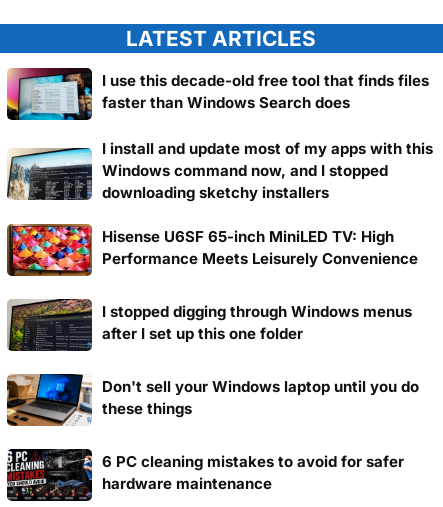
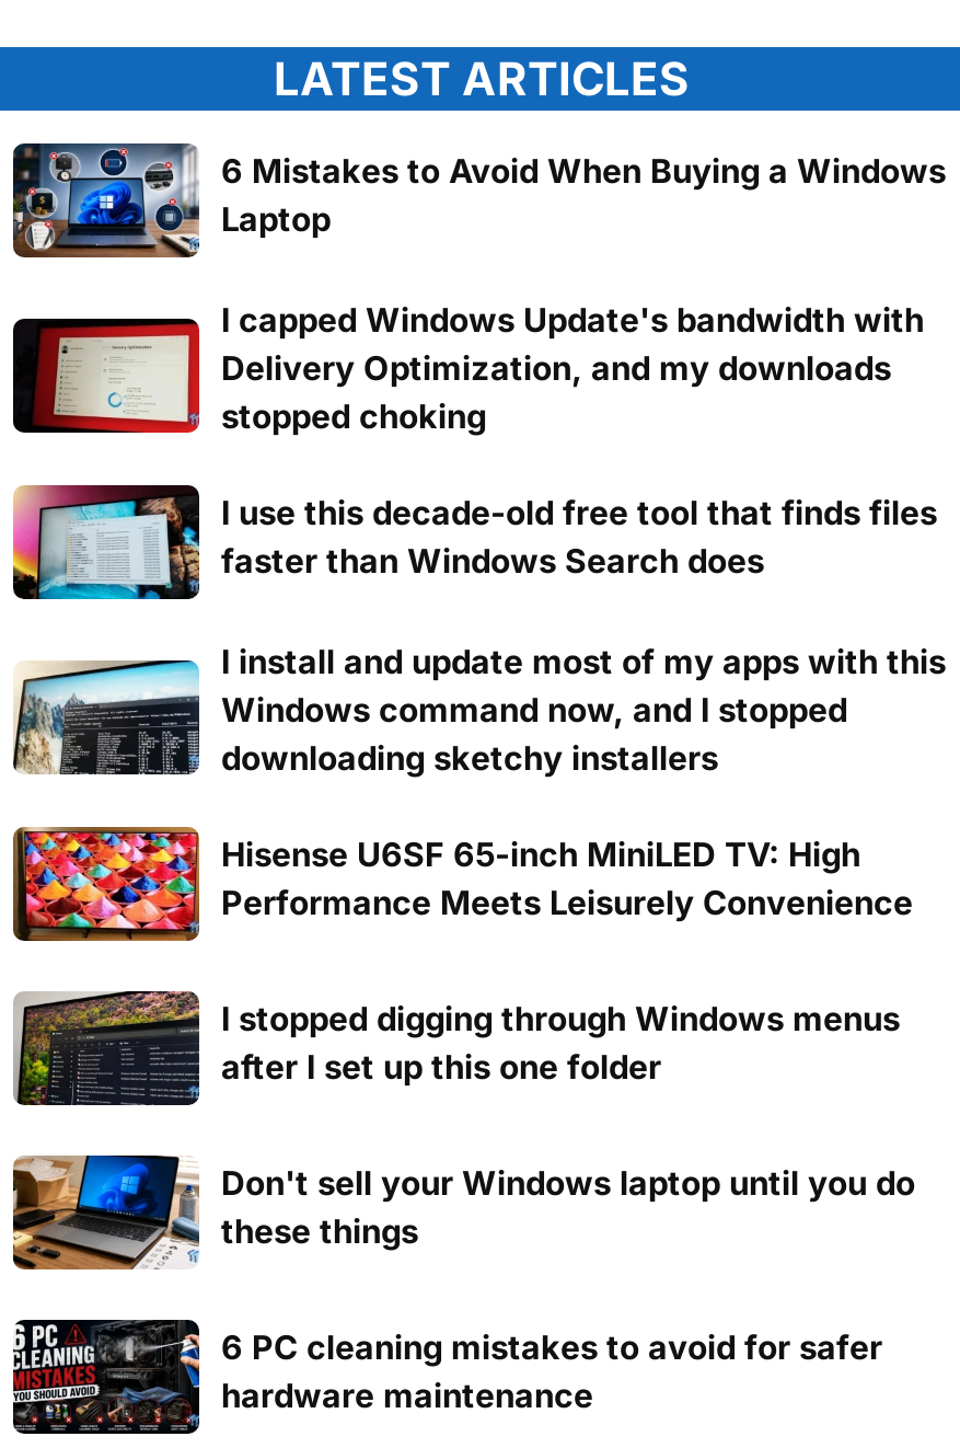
+ [image]
+ 6 Mistakes to Avoid When Buying a Windows
+ Laptop
+ I capped Windows Update's bandwidth with
+ Delivery Optimization, and my downloads
+ stopped choking

+ [image]
